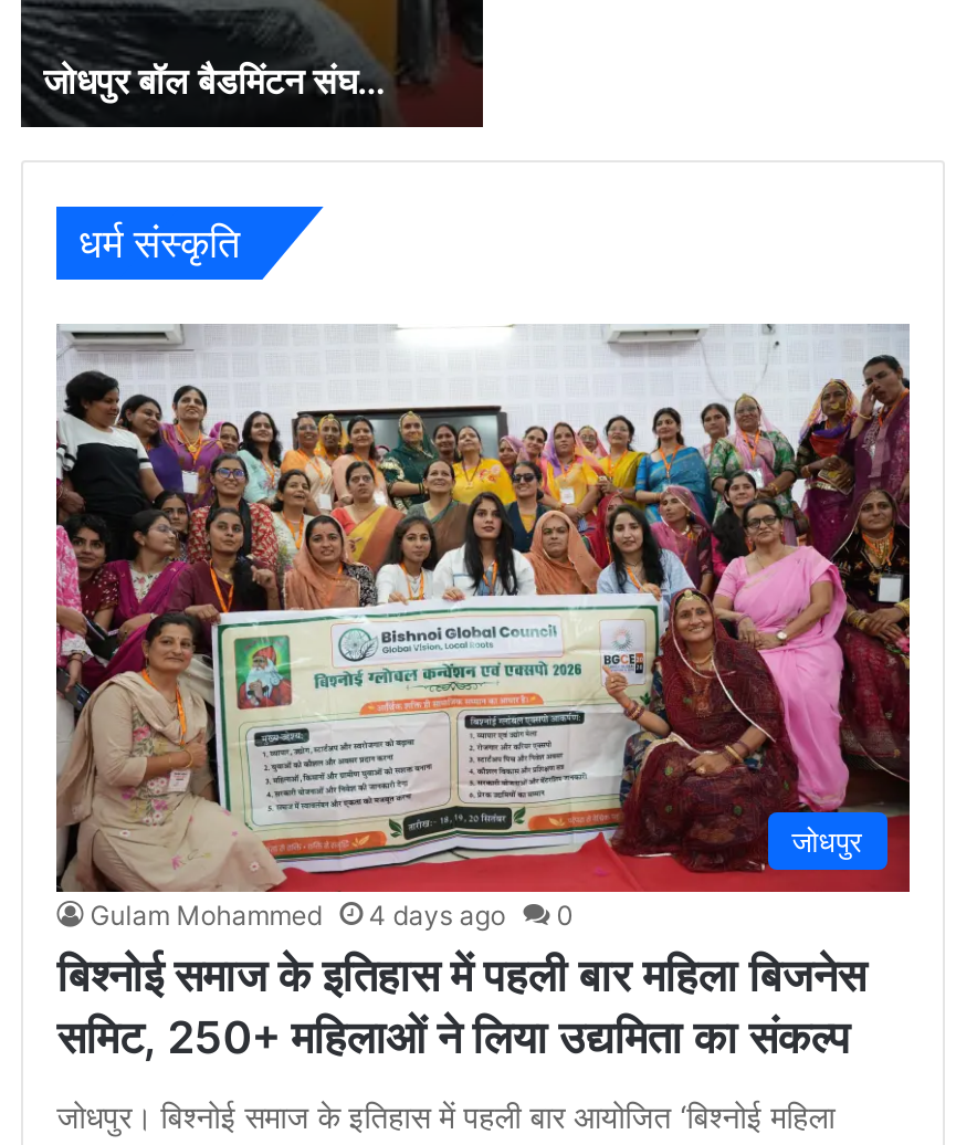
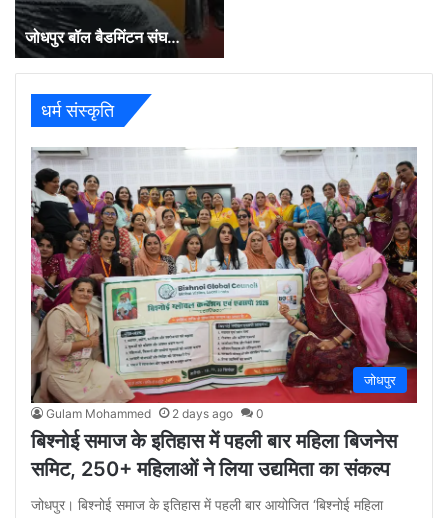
- Gulam Mohammed 4 days ago 0
+ Gulam Mohammed 2 days ago 0
